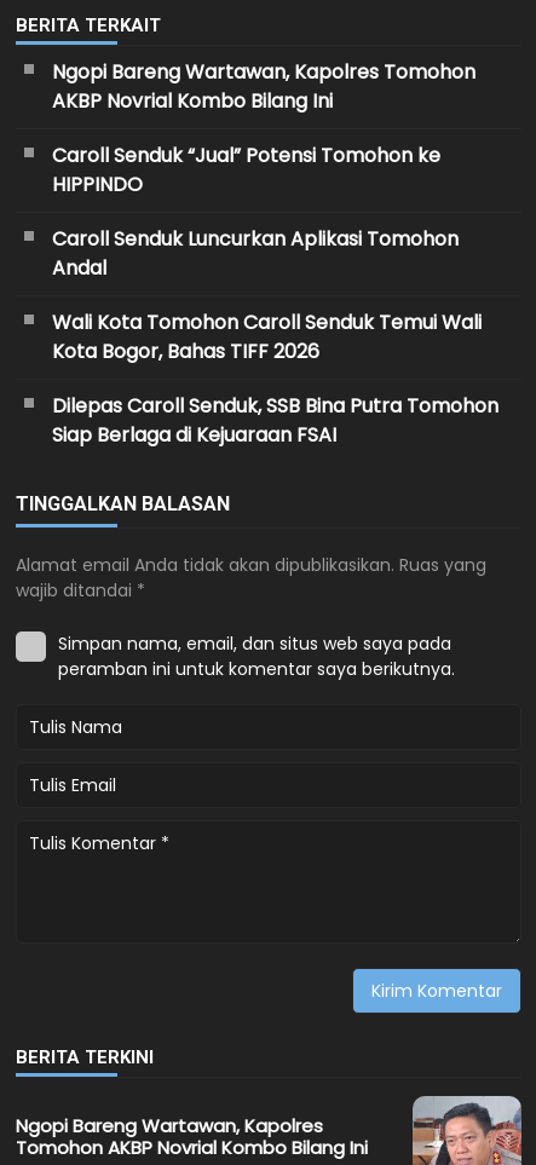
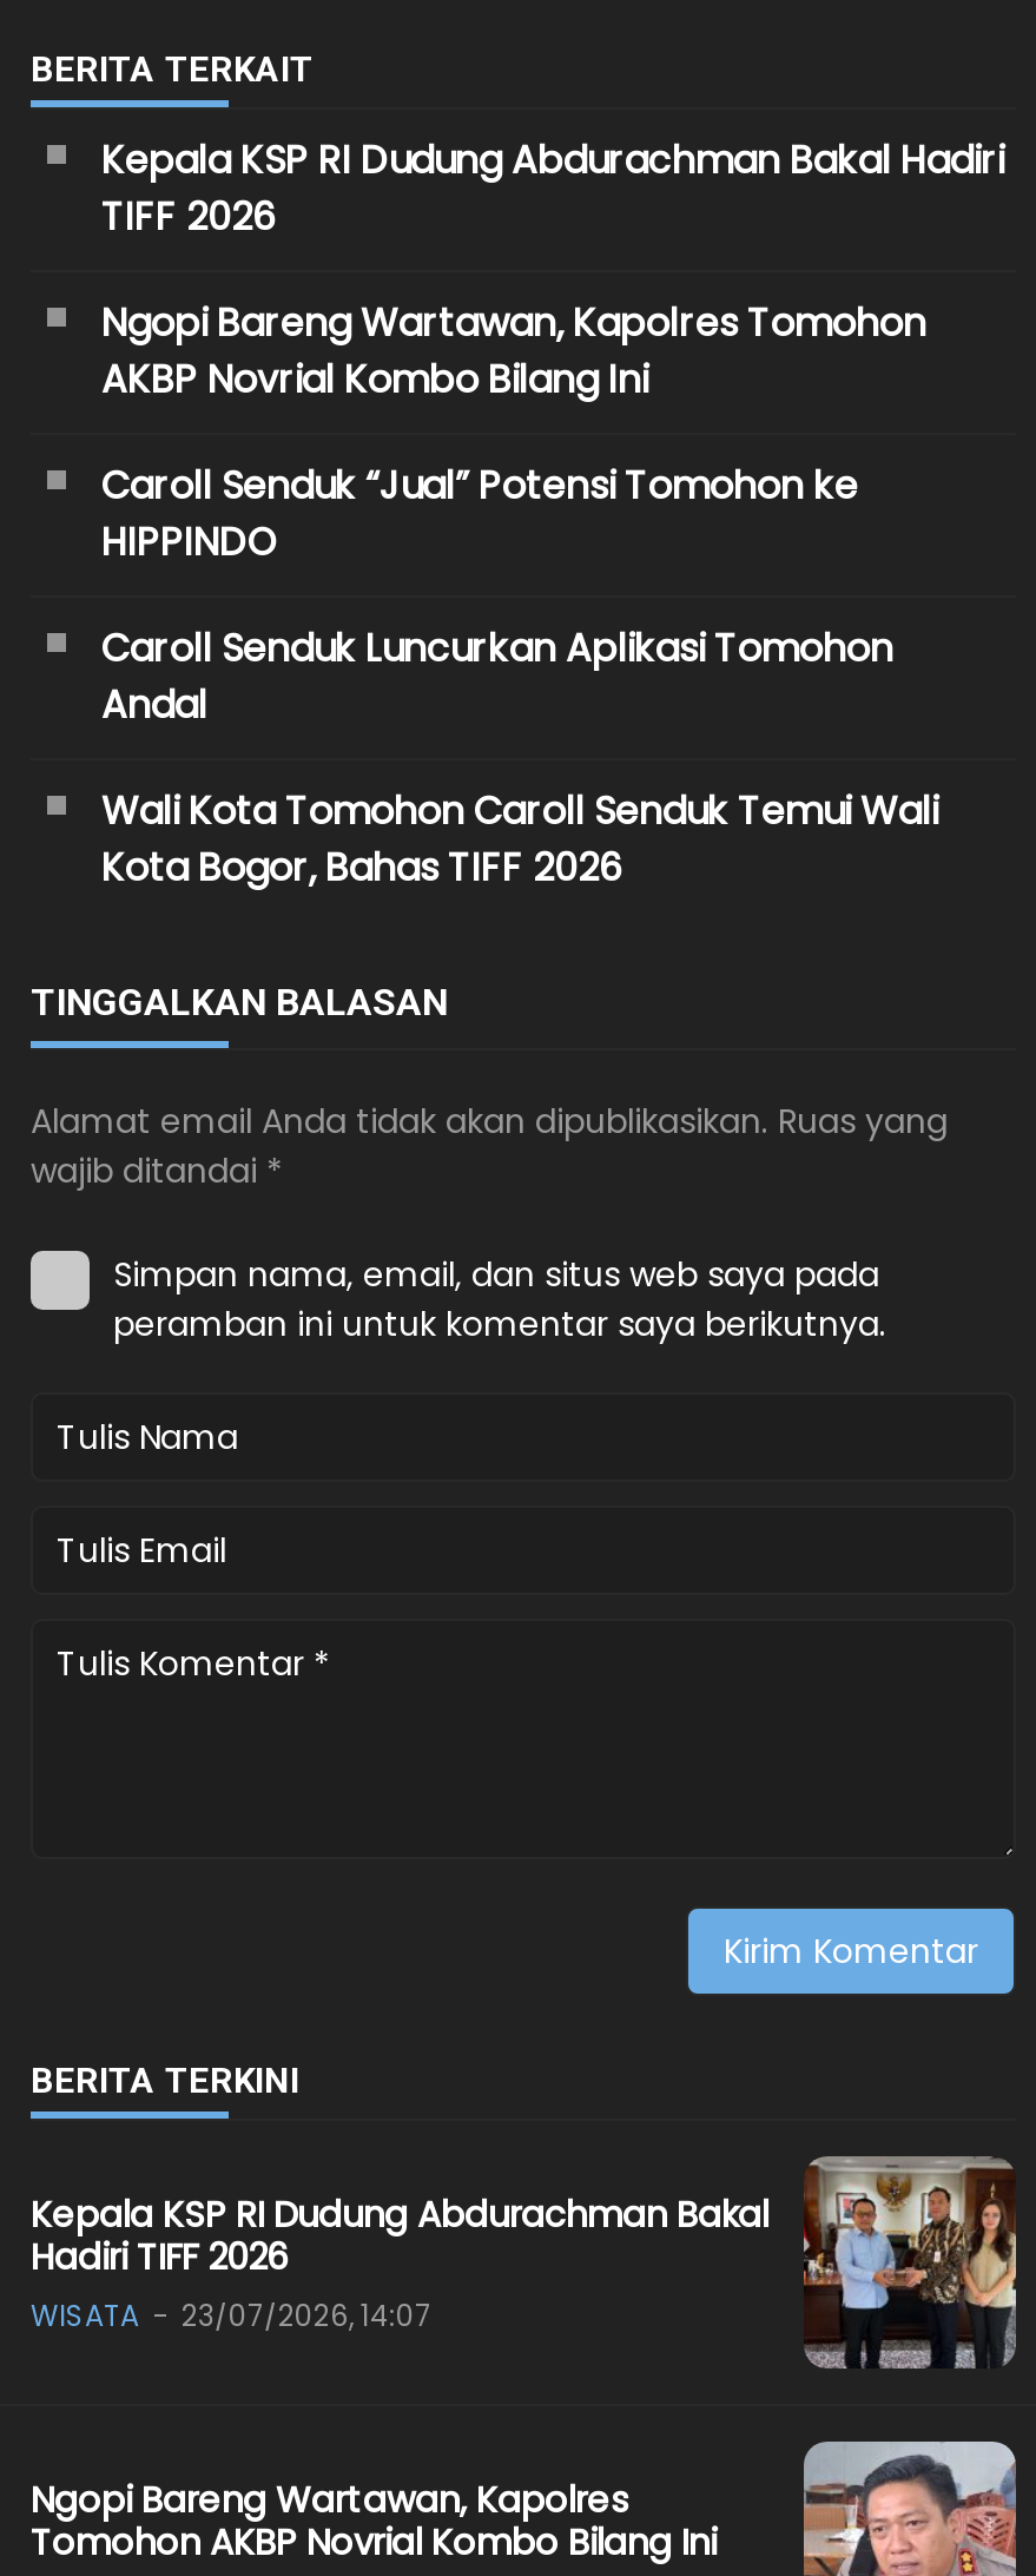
+ Kepala KSP RI Dudung Abdurachman Bakal Hadiri
+ TIFF 2026

- Dilepas Caroll Senduk, SSB Bina Putra Tomohon
- Siap Berlaga di Kejuaraan FSAI

+ [image]
+ Kepala KSP RI Dudung Abdurachman Bakal
+ Hadiri TIFF 2026
+ WISATA
+ 23/07/2026, 14:07
